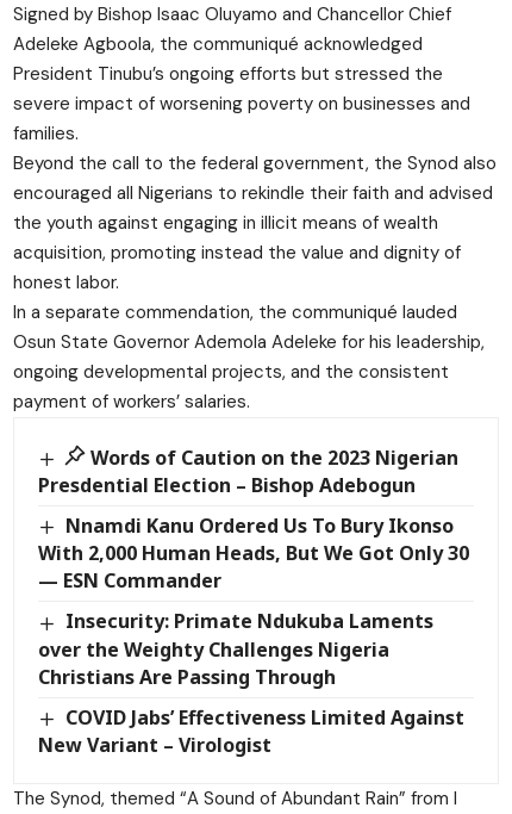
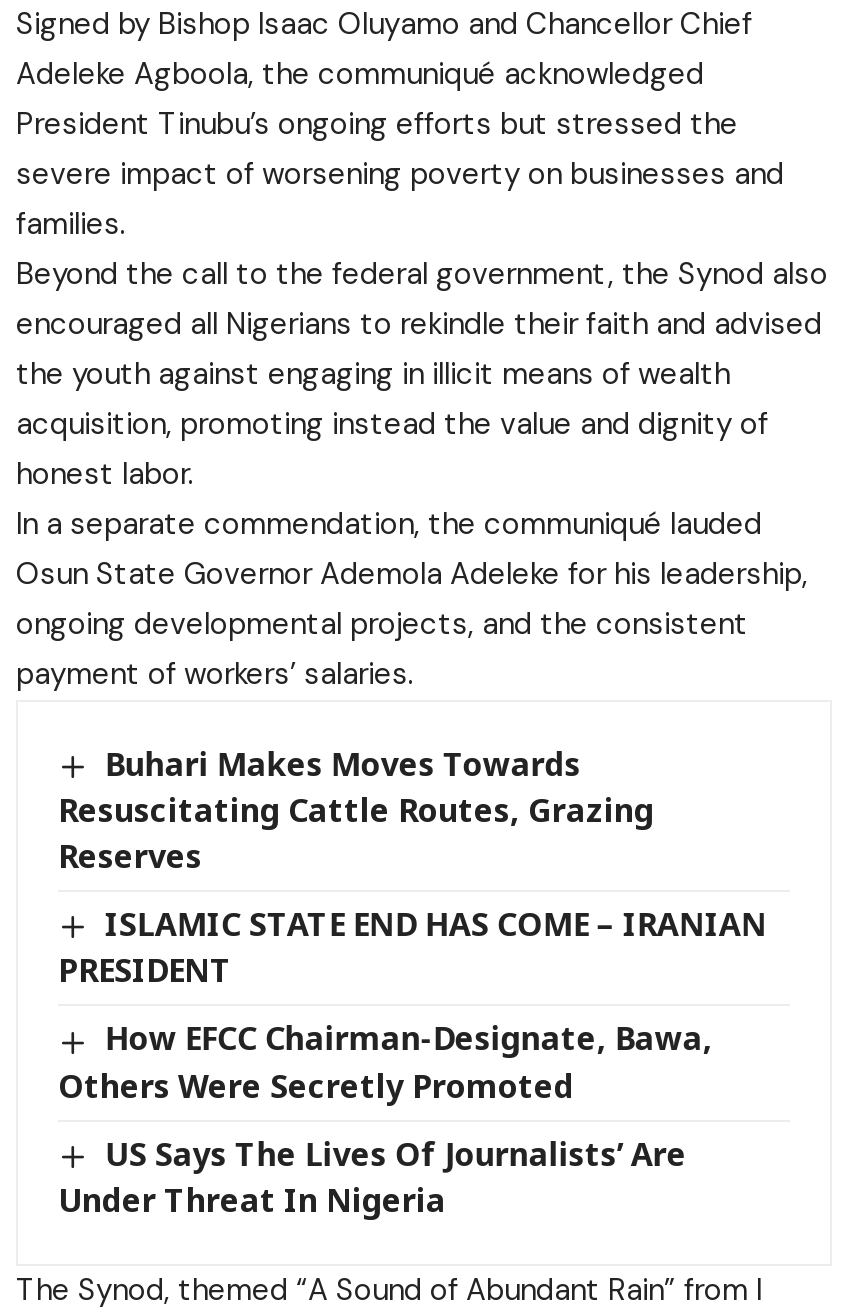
- Words of Caution on the 2023 Nigerian
- Presdential Election – Bishop Adebogun
+ Buhari Makes Moves Towards
+ Resuscitating Cattle Routes, Grazing
+ Reserves

- Nnamdi Kanu Ordered Us To Bury Ikonso
- With 2,000 Human Heads, But We Got Only 30
- — ESN Commander
+ ISLAMIC STATE END HAS COME – IRANIAN
+ PRESIDENT

- Insecurity: Primate Ndukuba Laments
- over the Weighty Challenges Nigeria
- Christians Are Passing Through
+ How EFCC Chairman-Designate, Bawa,
+ Others Were Secretly Promoted

- COVID Jabs’ Effectiveness Limited Against
- New Variant – Virologist
+ US Says The Lives Of Journalists’ Are
+ Under Threat In Nigeria
